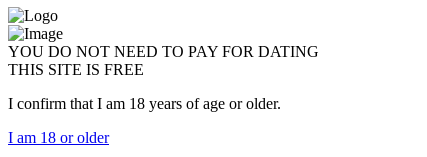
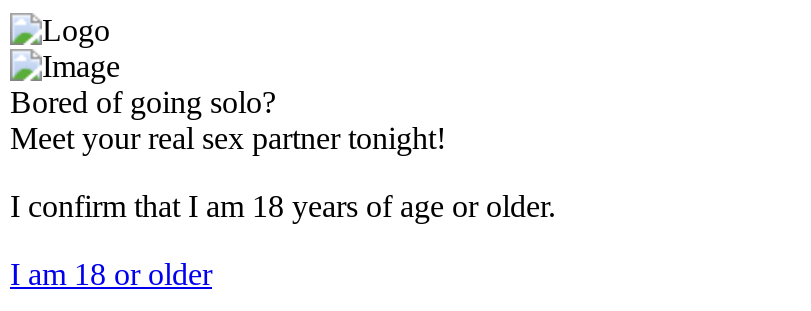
- YOU DO NOT NEED TO PAY FOR DATING
- THIS SITE IS FREE
+ Bored of going solo?
+ Meet your real sex partner tonight!
